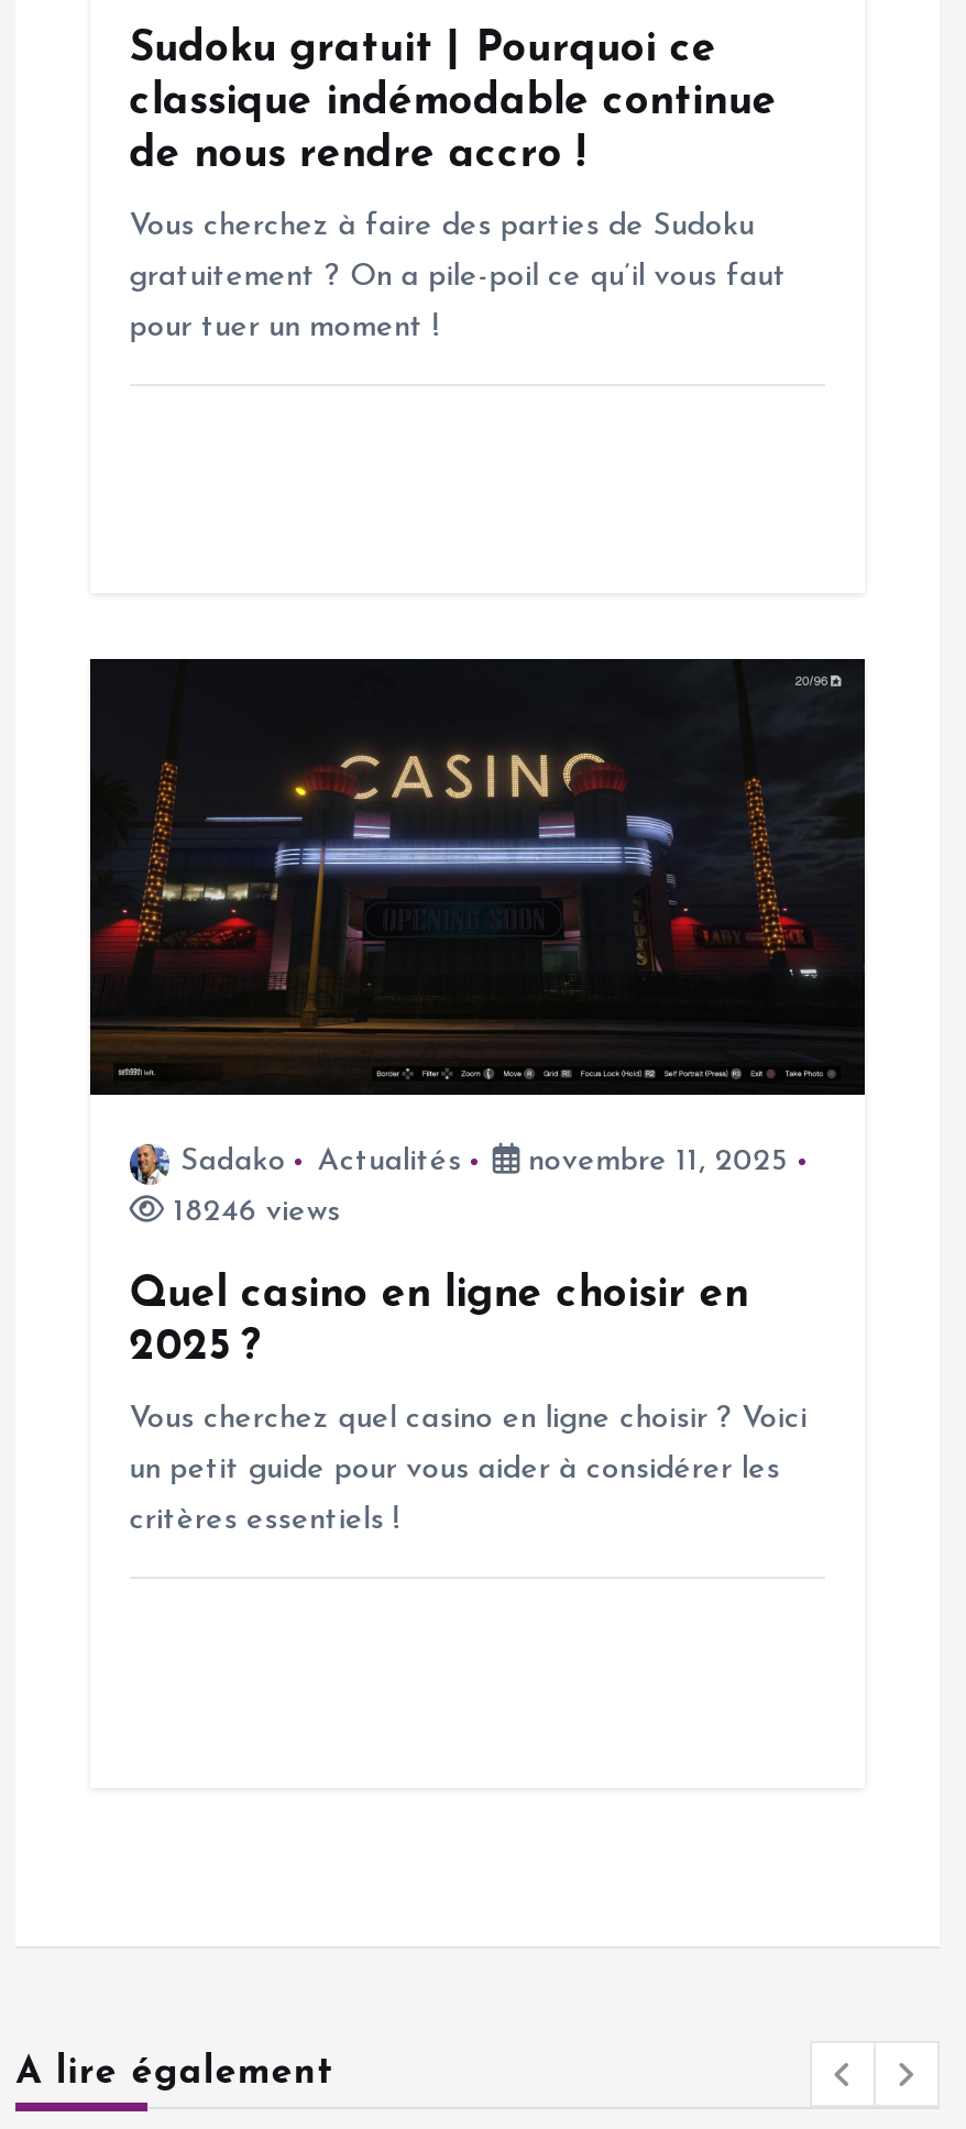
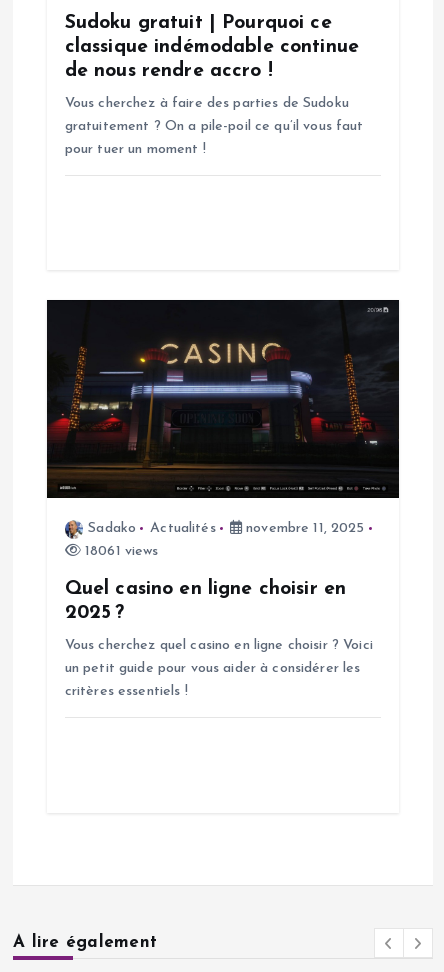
- 18246 views
+ 18061 views
